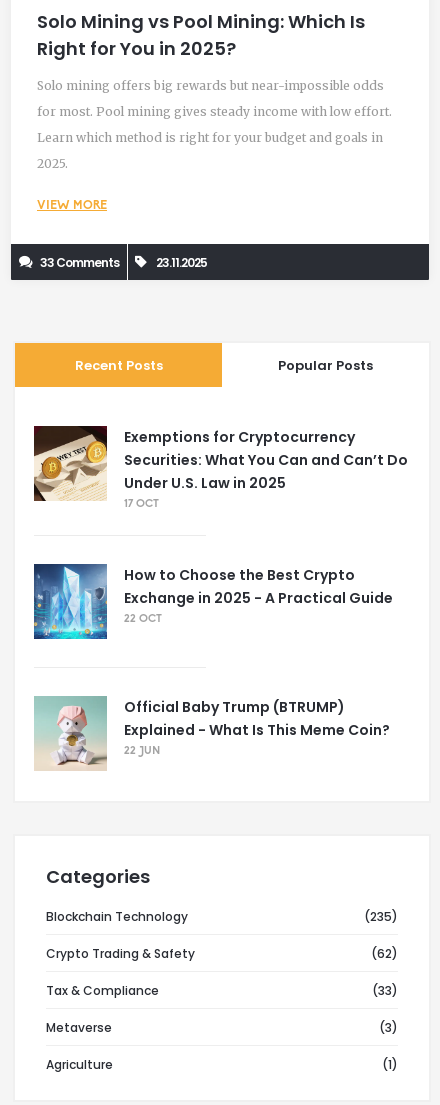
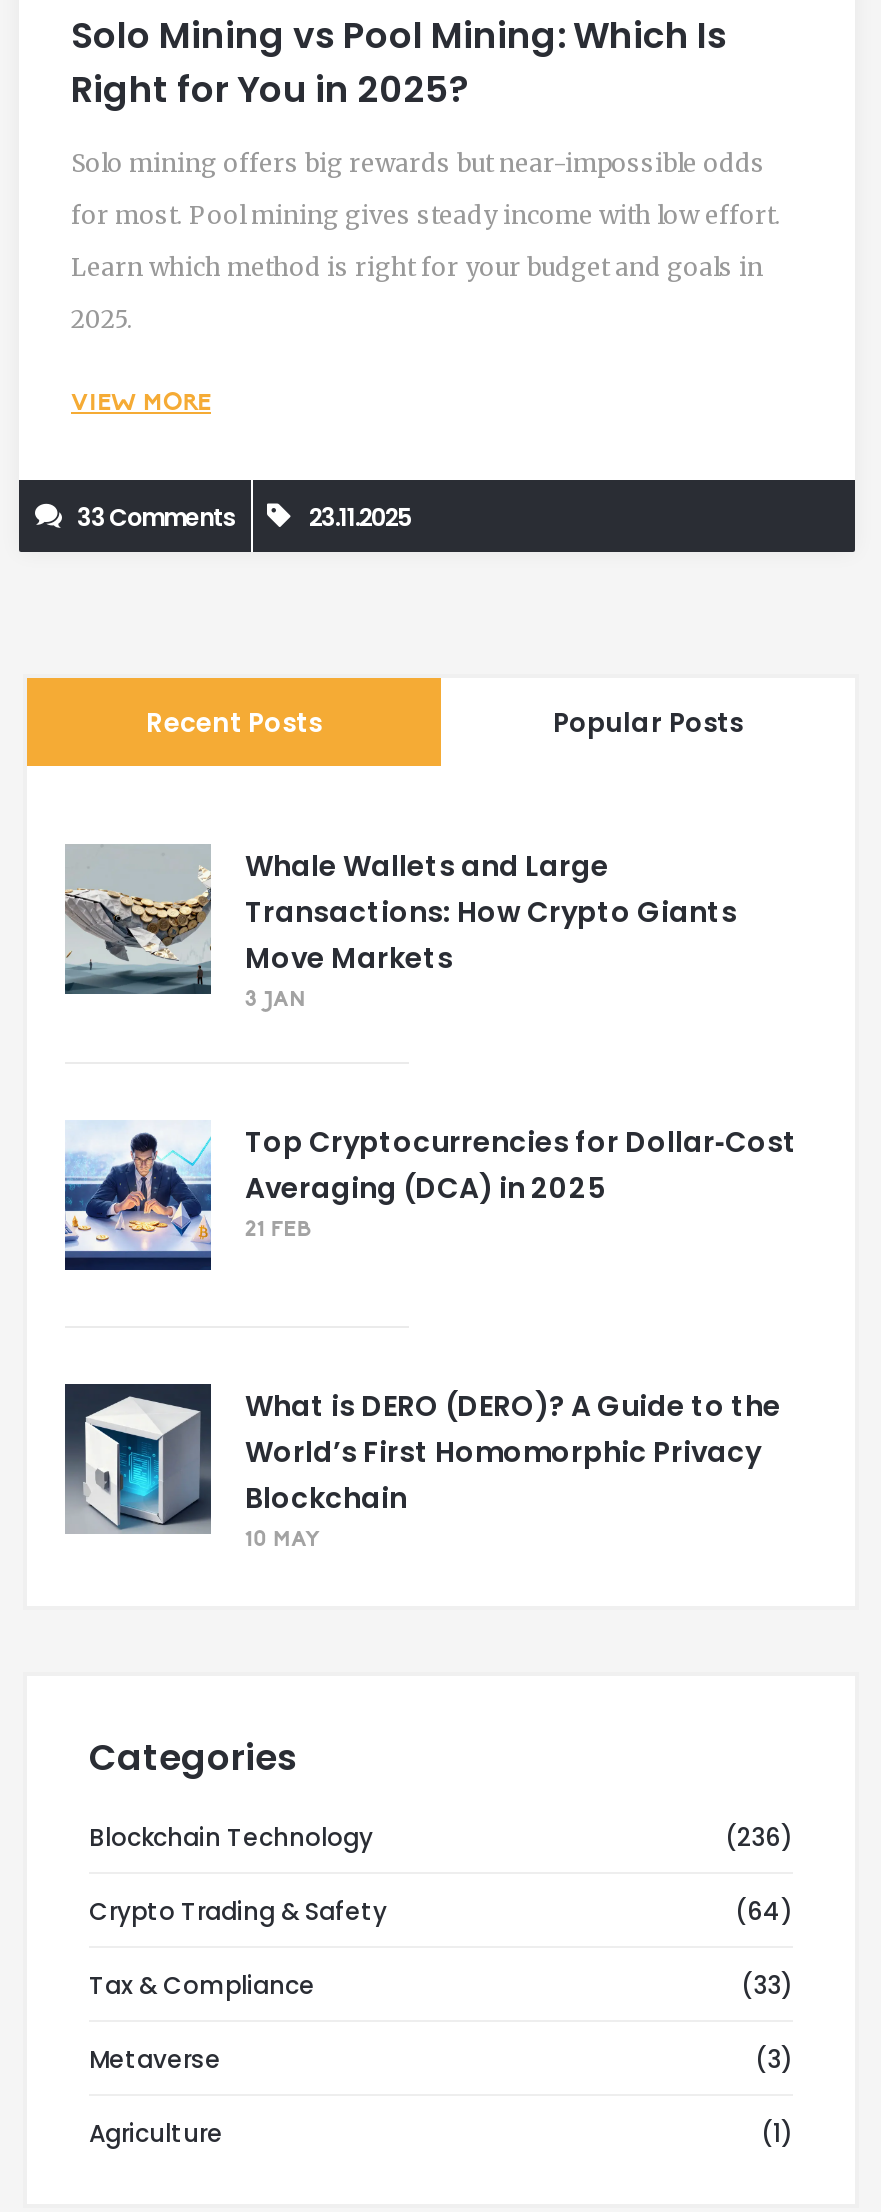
- [image]
- Exemptions for Cryptocurrency
- Securities: What You Can and Can’t Do
- Under U.S. Law in 2025
- 17 OCT
+ [image]
+ Whale Wallets and Large
+ Transactions: How Crypto Giants
+ Move Markets
+ 3 JAN

- [image]
- How to Choose the Best Crypto
- Exchange in 2025 - A Practical Guide
- 22 OCT
+ [image]
+ Top Cryptocurrencies for Dollar‑Cost
+ Averaging (DCA) in 2025
+ 21 FEB

- [image]
- Official Baby Trump (BTRUMP)
- Explained - What Is This Meme Coin?
- 22 JUN
+ [image]
+ What is DERO (DERO)? A Guide to the
+ World’s First Homomorphic Privacy
+ Blockchain
+ 10 MAY

- (235)
+ (236)

- (62)
+ (64)
